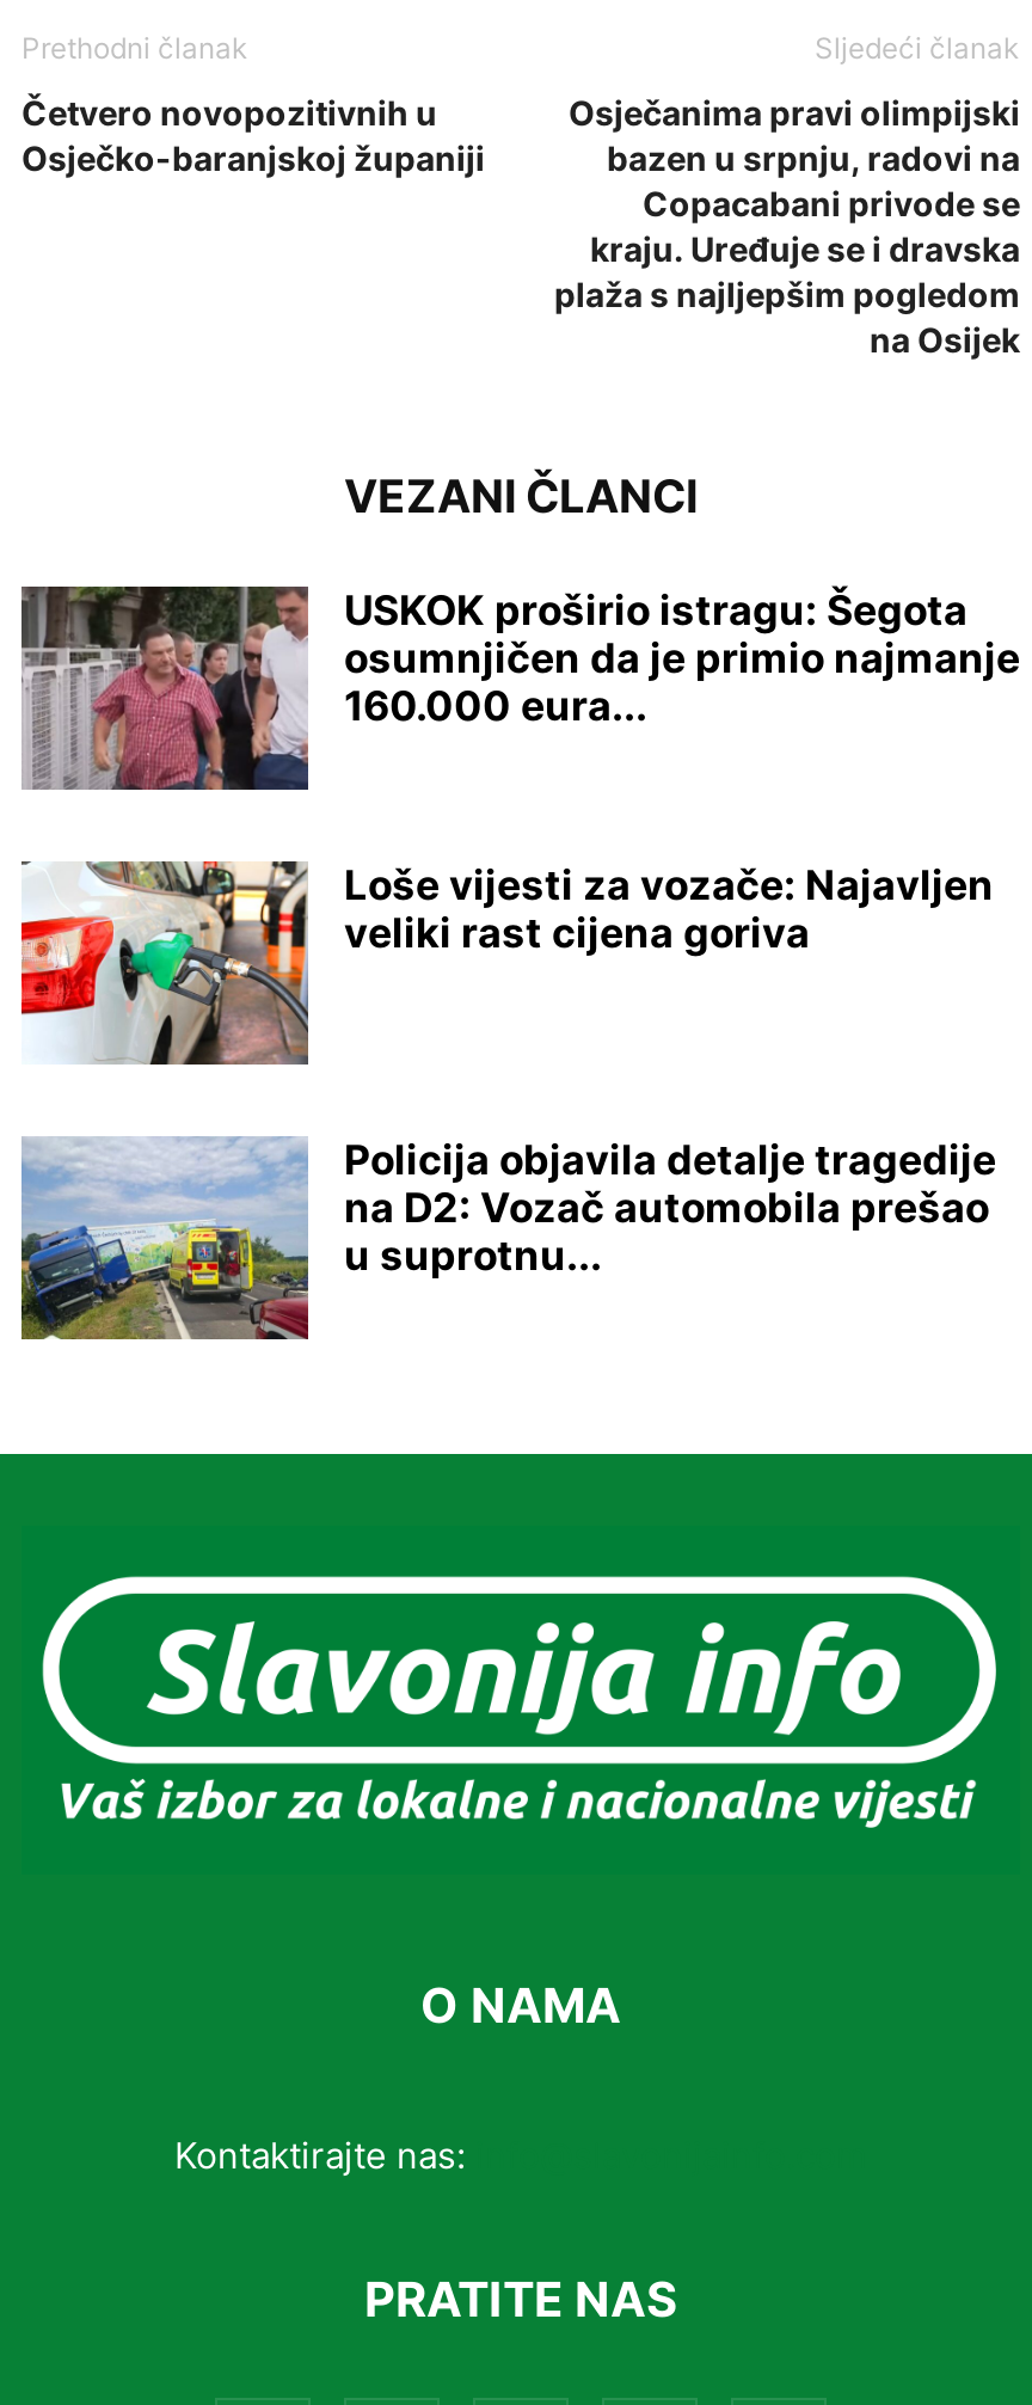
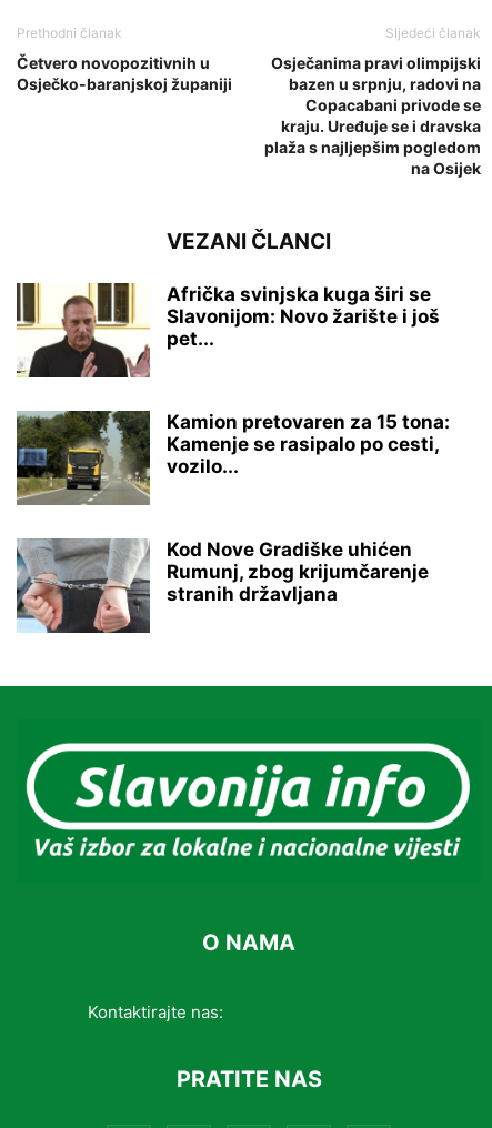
- [image]
- USKOK proširio istragu: Šegota
- osumnjičen da je primio najmanje
- 160.000 eura...
+ [image]
+ Afrička svinjska kuga širi se
+ Slavonijom: Novo žarište i još
+ pet...

- [image]
- Loše vijesti za vozače: Najavljen
- veliki rast cijena goriva
+ [image]
+ Kamion pretovaren za 15 tona:
+ Kamenje se rasipalo po cesti,
+ vozilo...

- [image]
- Policija objavila detalje tragedije
- na D2: Vozač automobila prešao
- u suprotnu...
+ [image]
+ Kod Nove Gradiške uhićen
+ Rumunj, zbog krijumčarenje
+ stranih državljana
